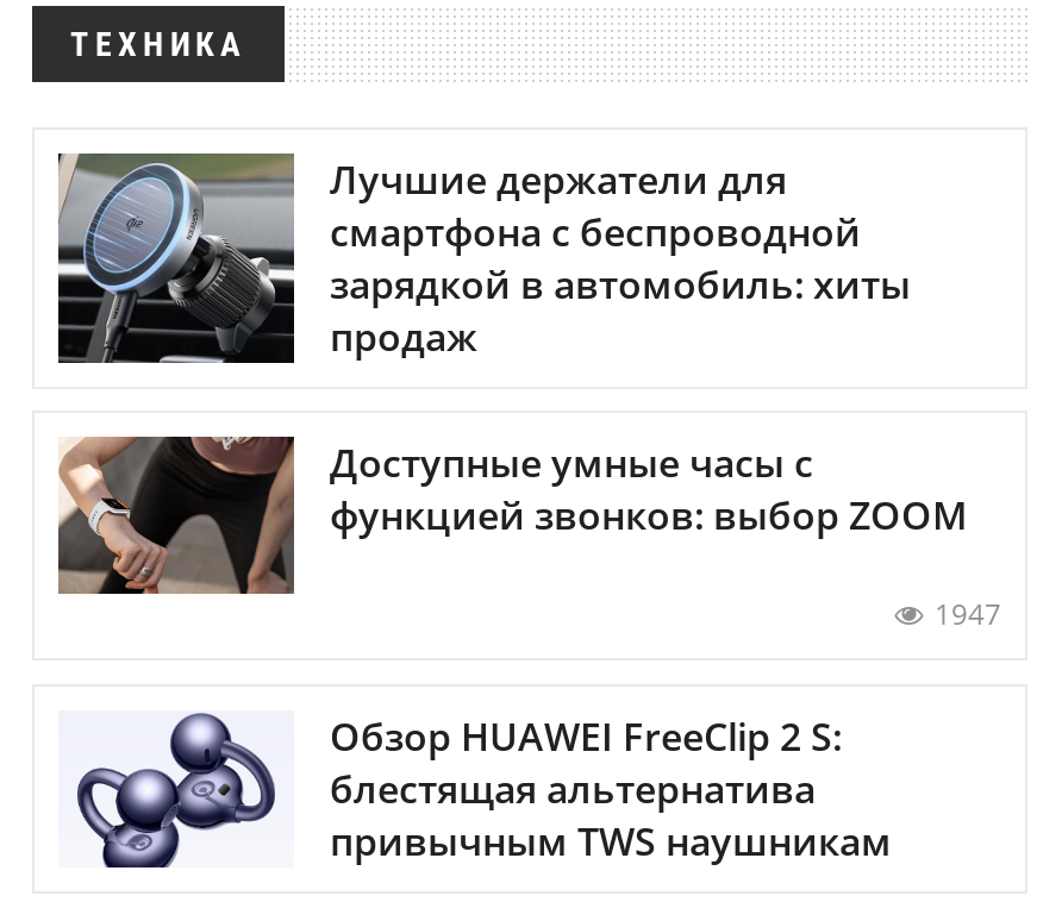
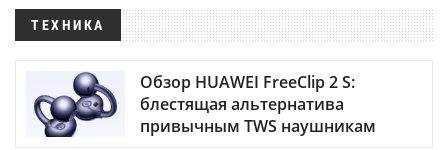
- [image]
- Лучшие держатели для
- смартфона с беспроводной
- зарядкой в автомобиль: хиты
- продаж
- Доступные умные часы с
- функцией звонков: выбор ZOOM
- 1947

- [image]
